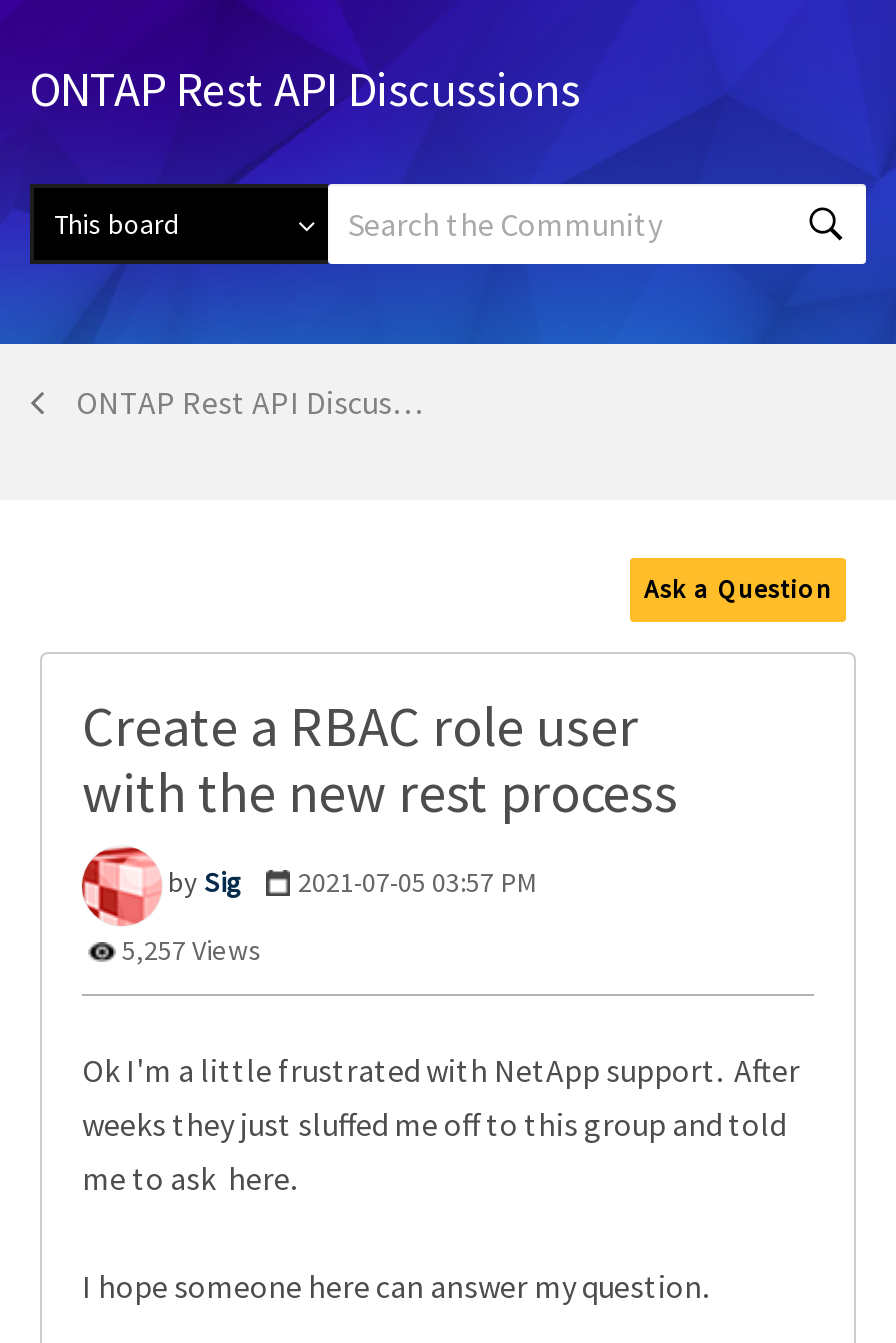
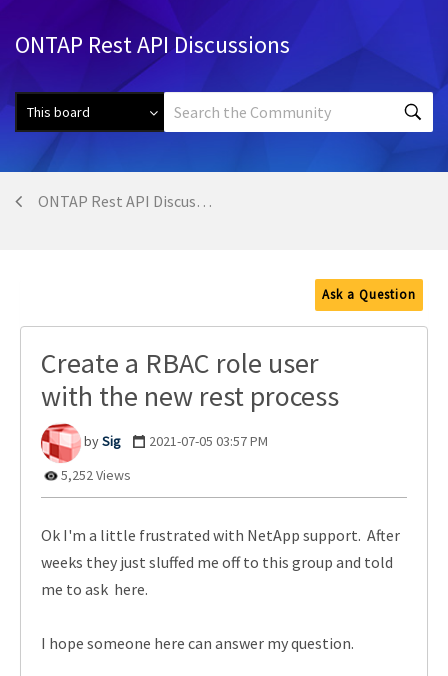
- 5,257 Views
+ 5,252 Views
